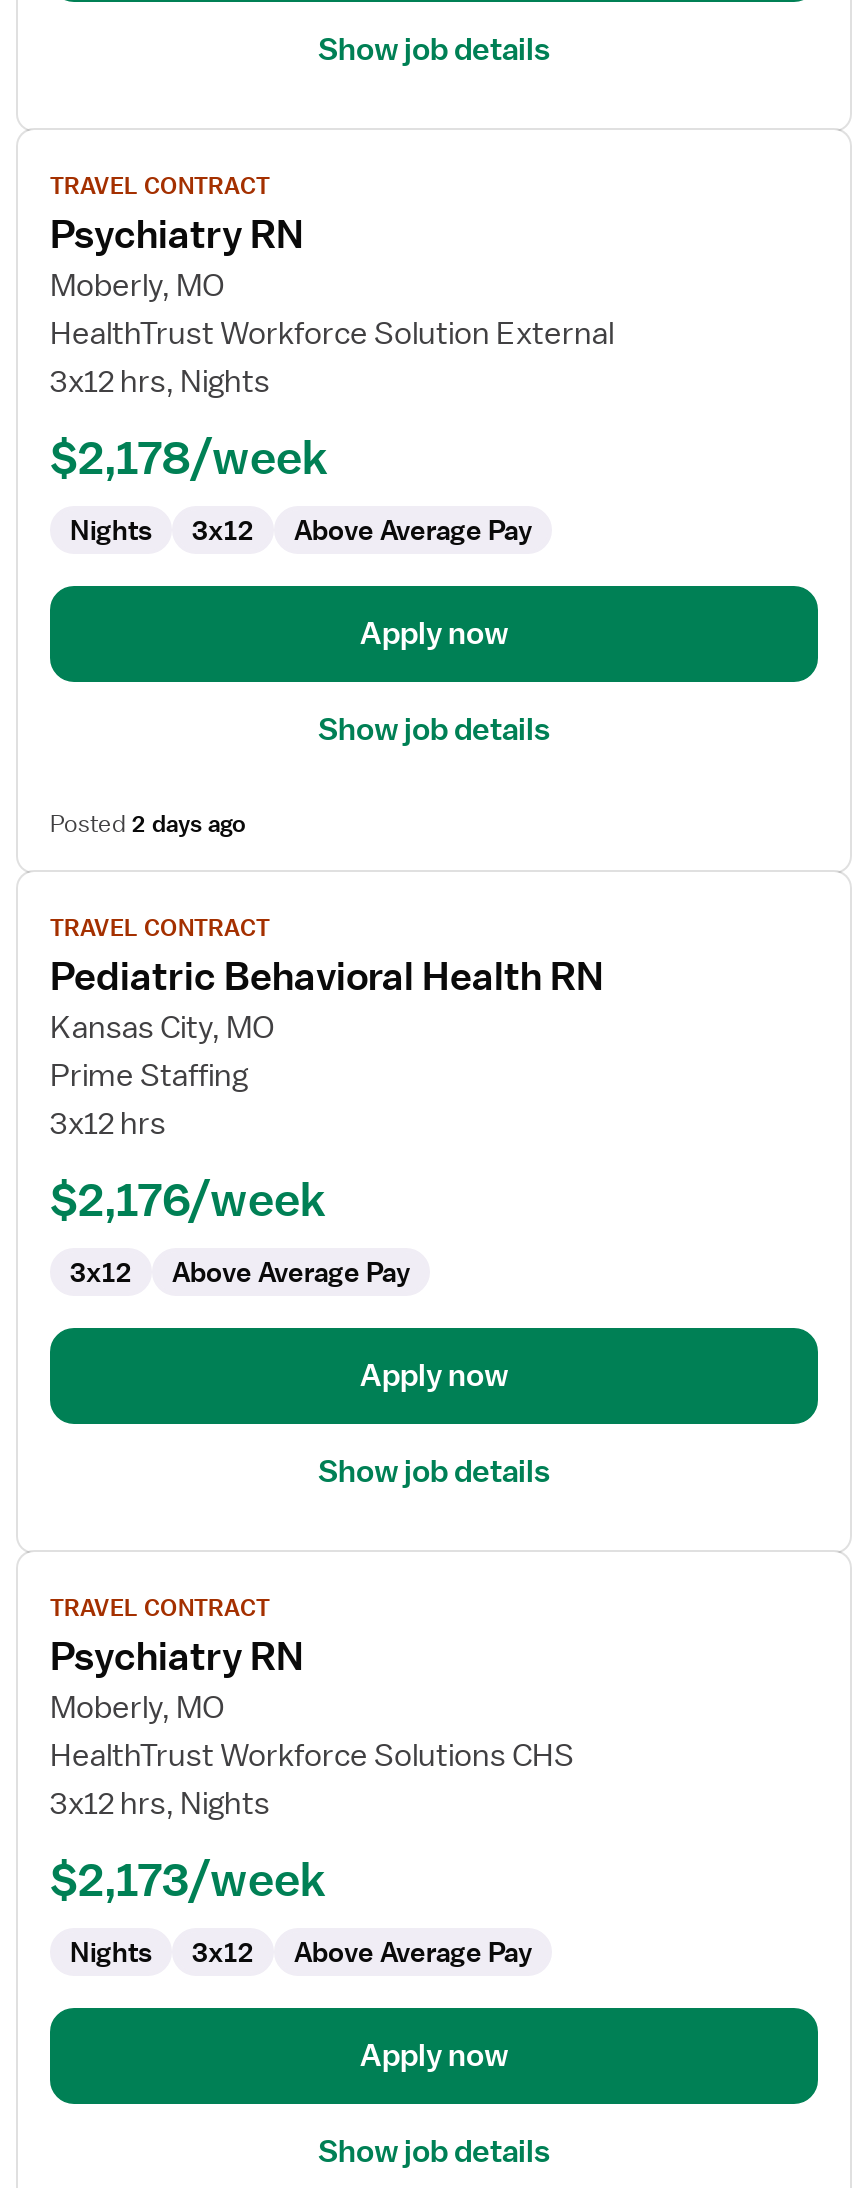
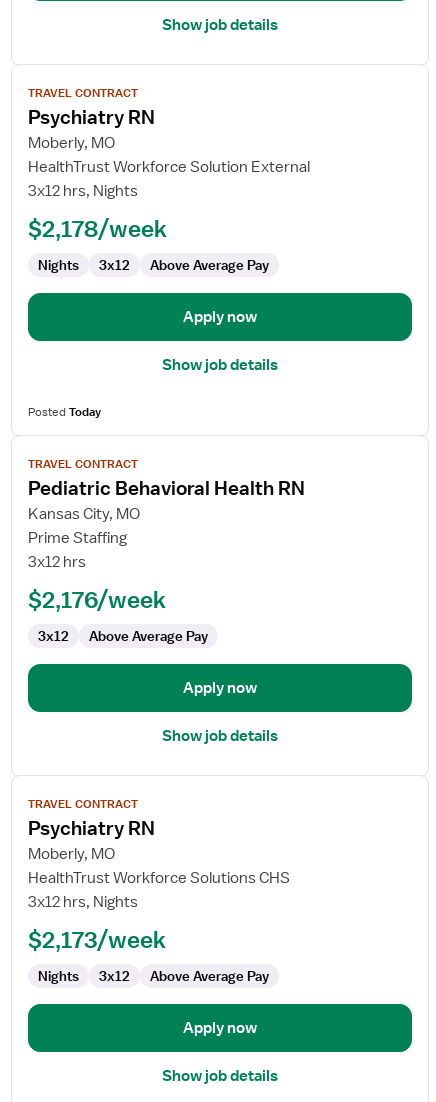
- Posted 2 days ago
+ Posted Today
